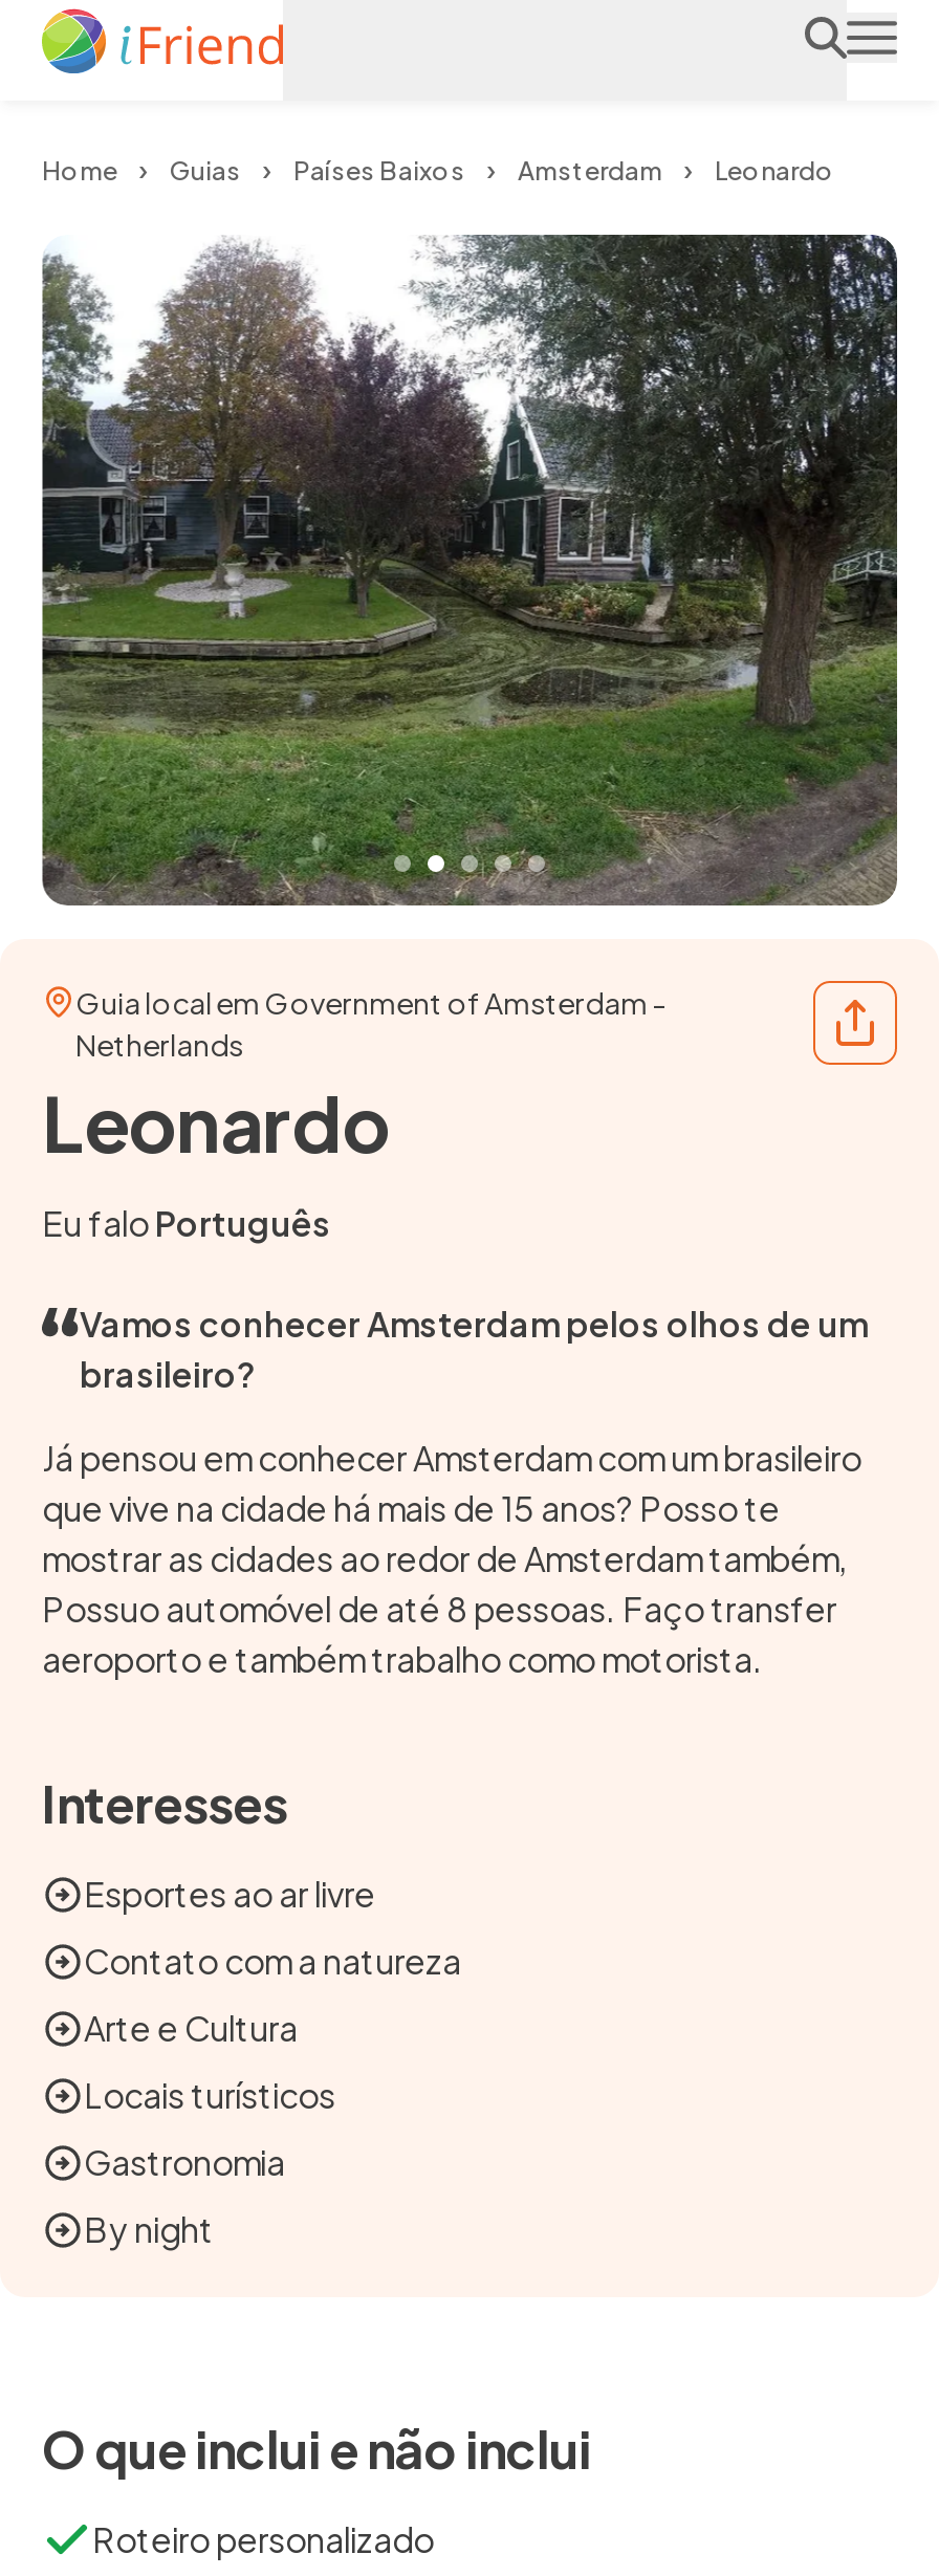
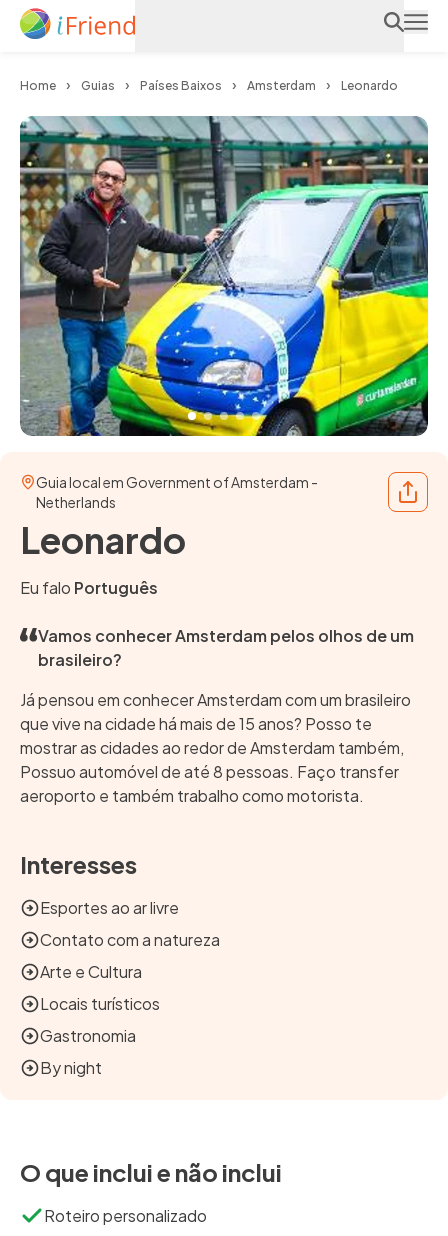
- [image]
+ [image]
